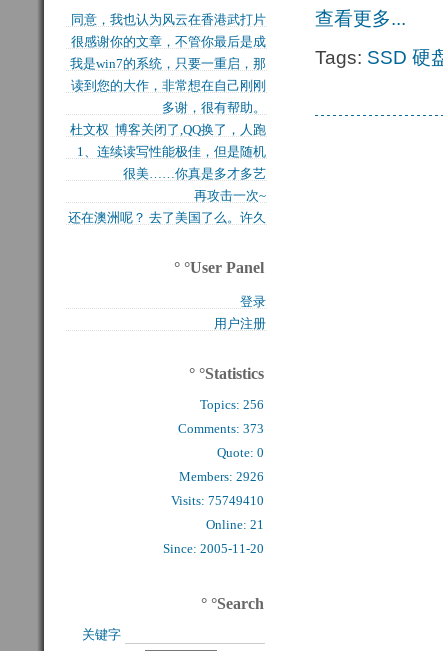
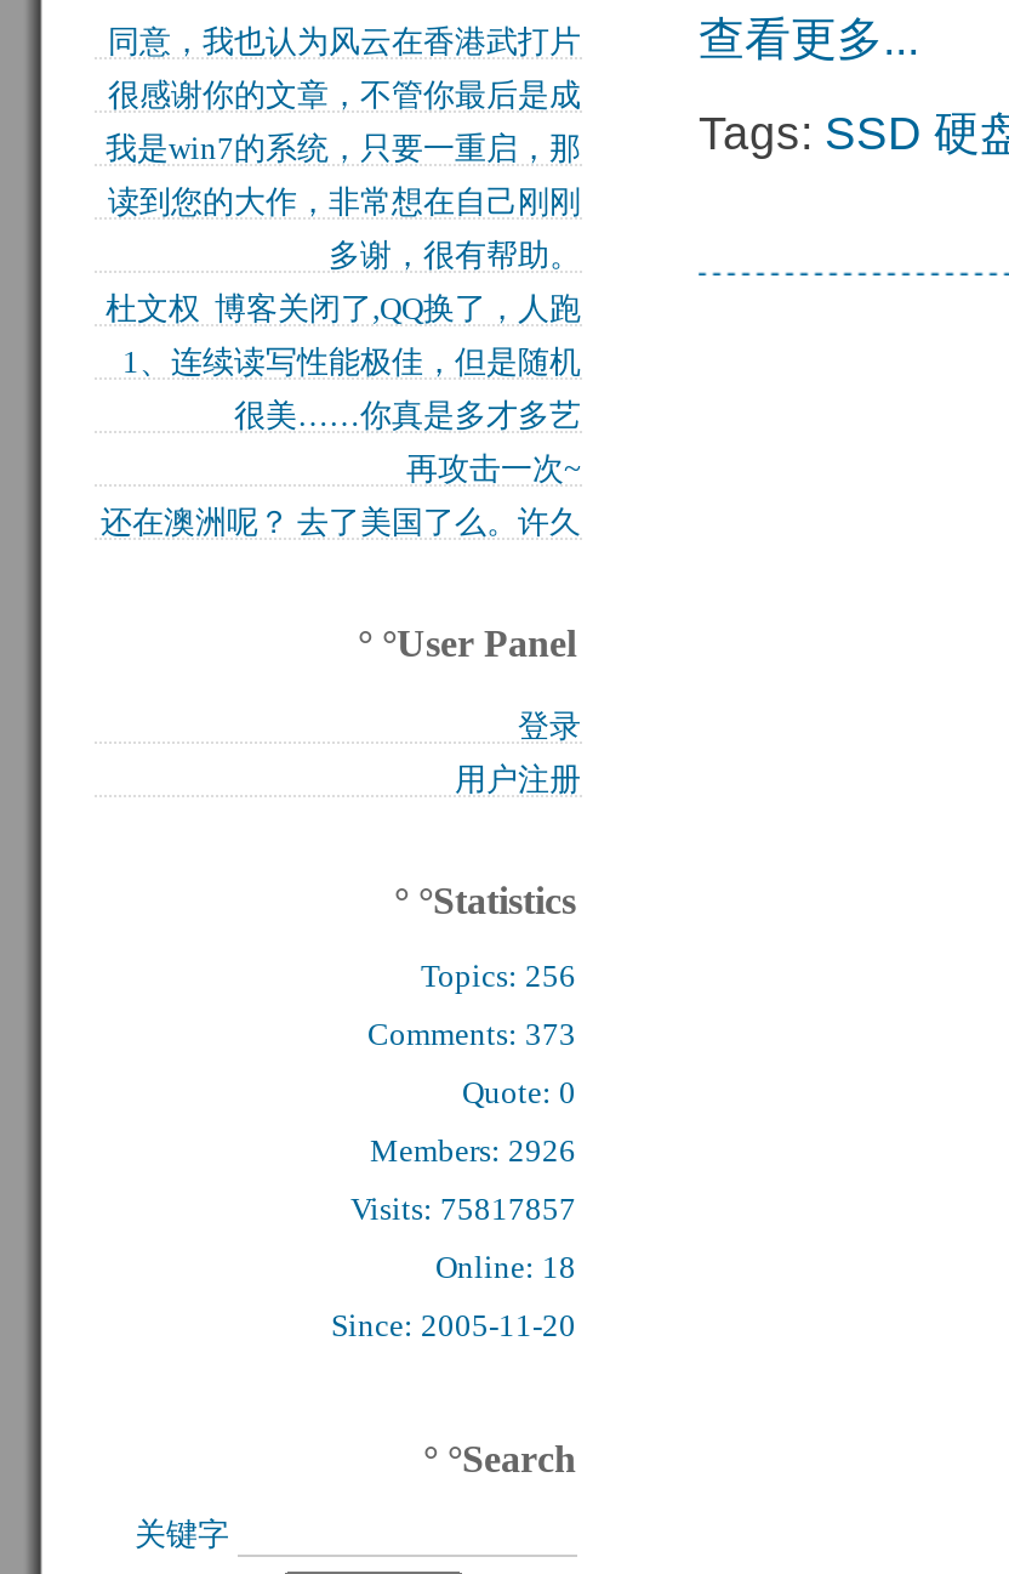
- Visits: 75749410
+ Visits: 75817857

- Online: 21
+ Online: 18
